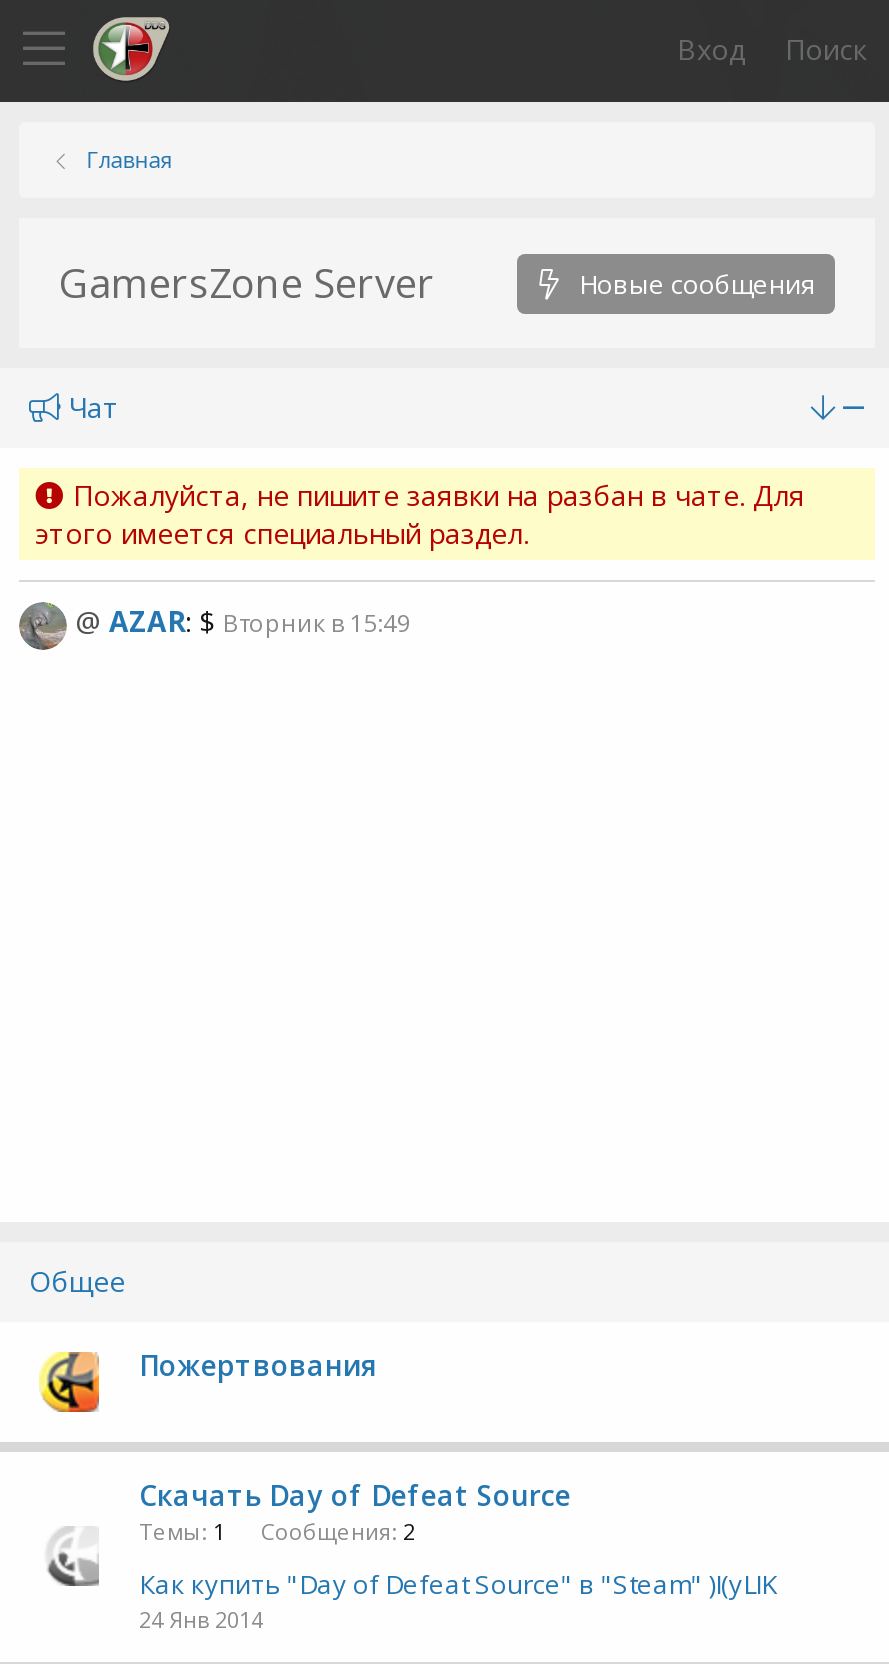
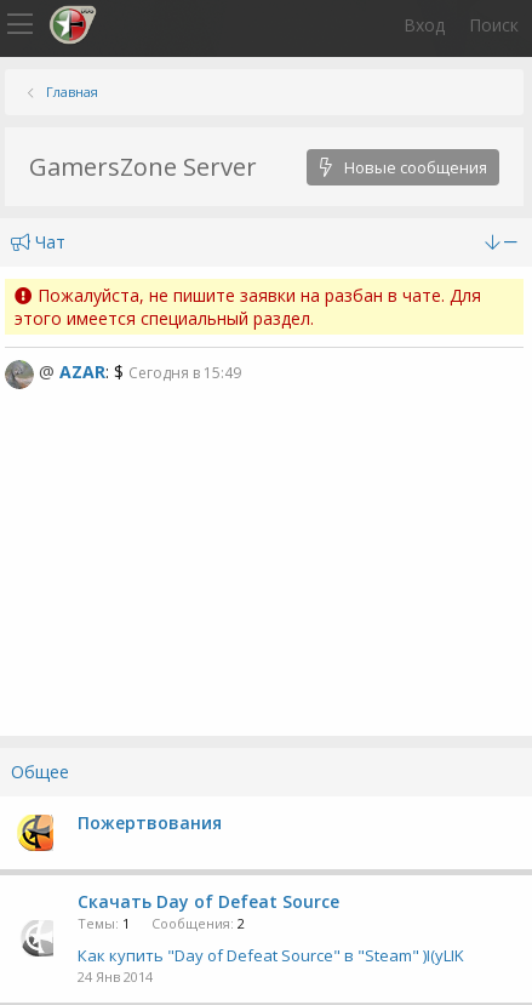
- @ AZAR: $ Вторник в 15:49
+ @ AZAR: $ Сегодня в 15:49
